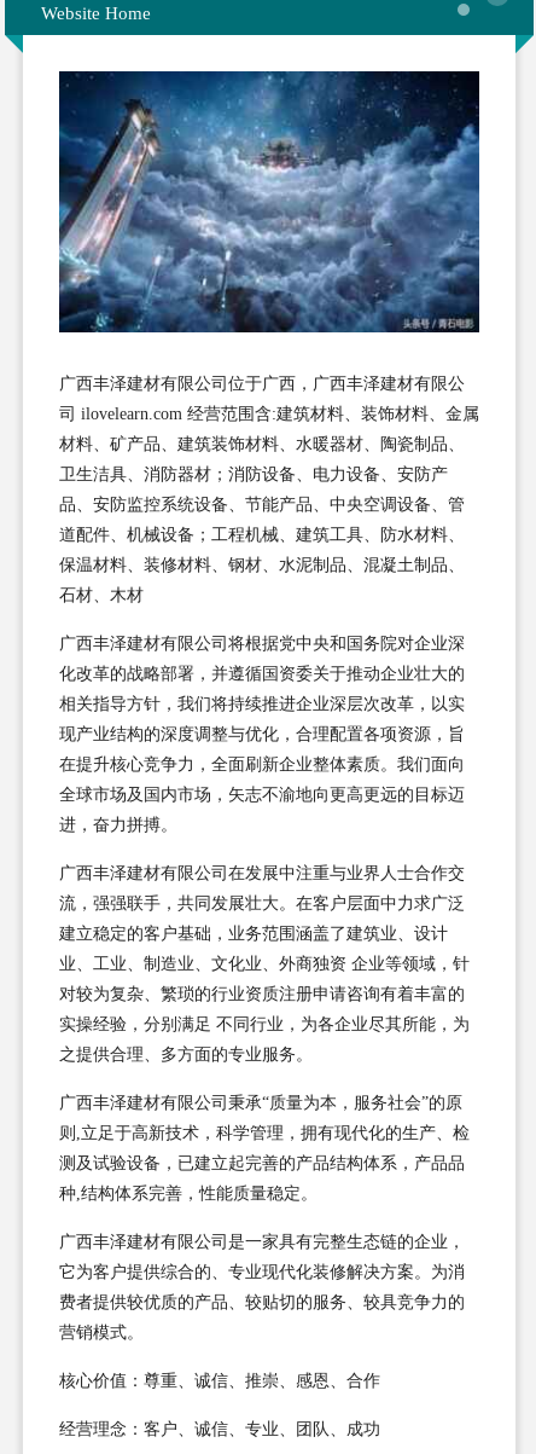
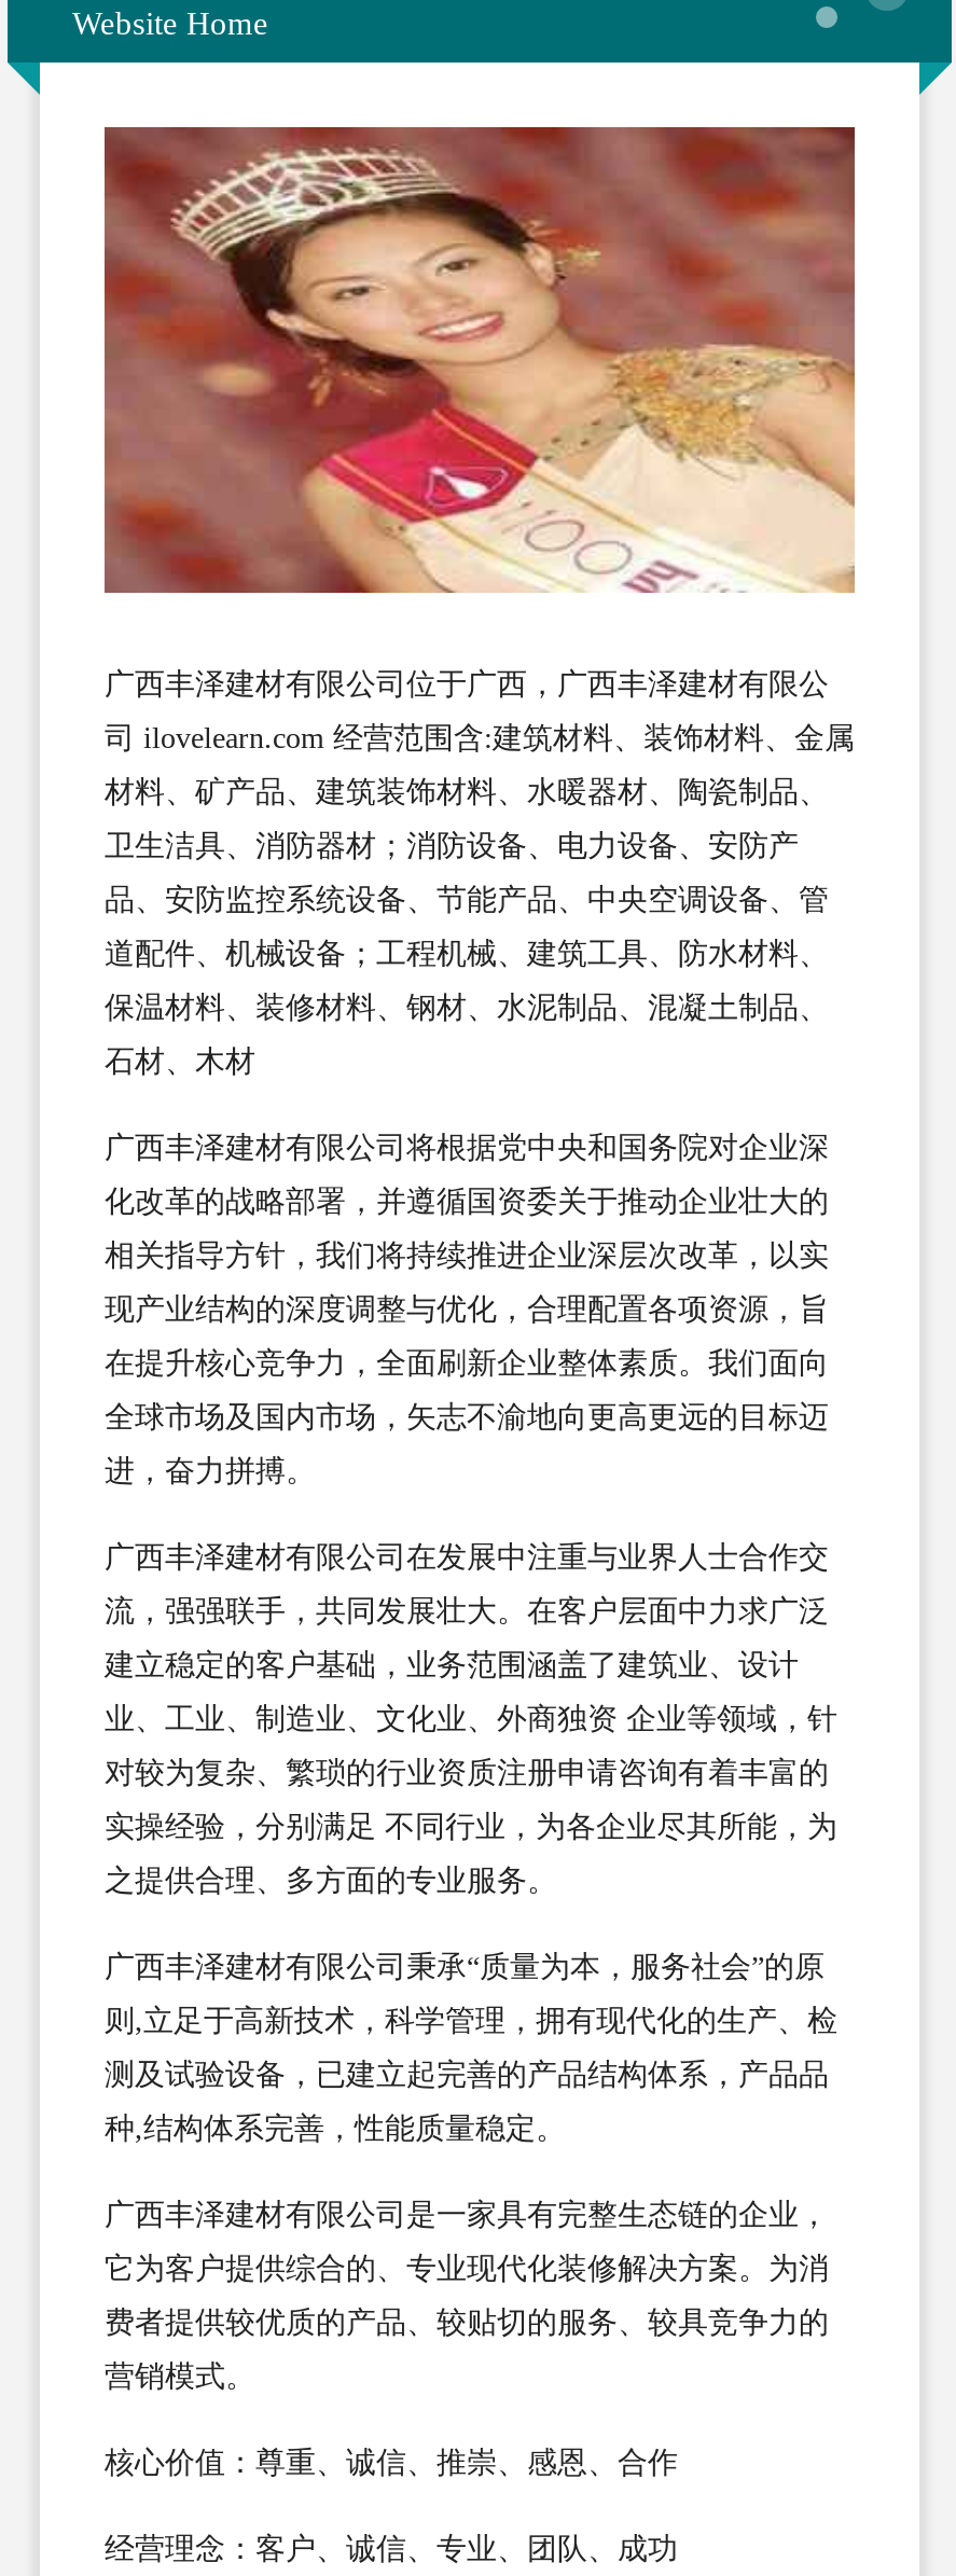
- [image]
+ [image]
